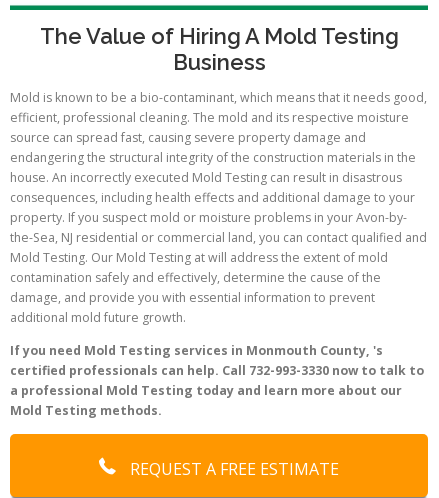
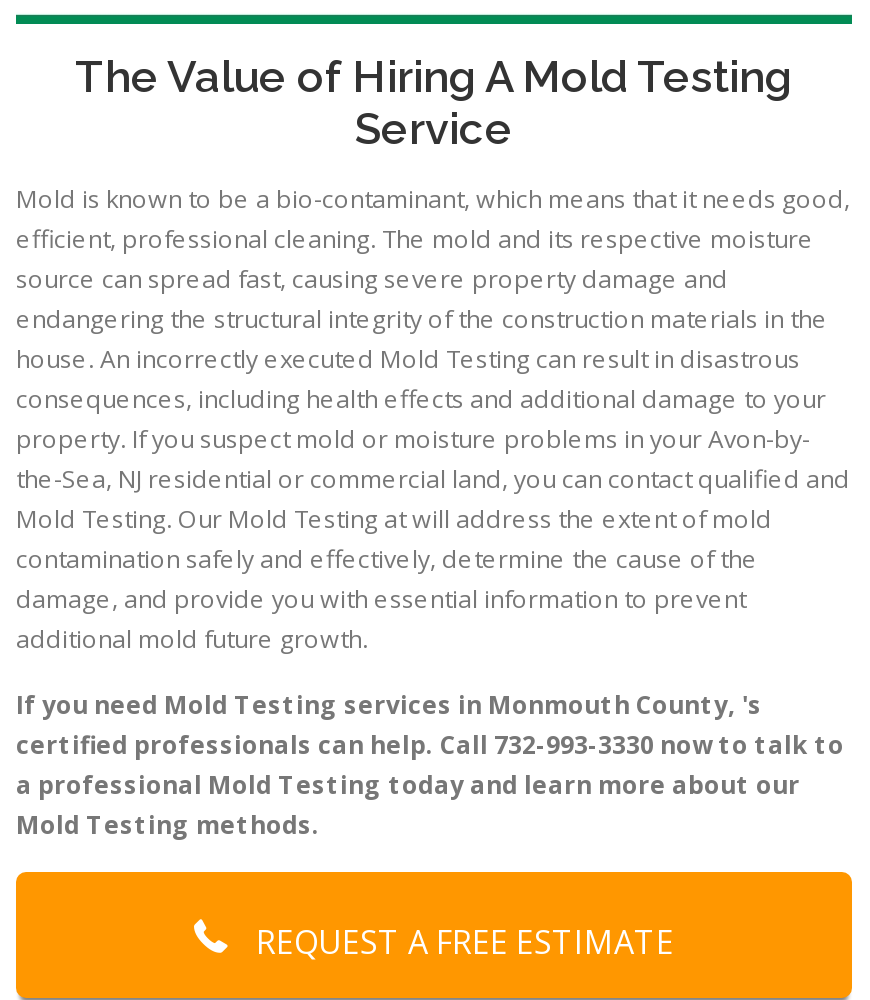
- Business
+ Service
